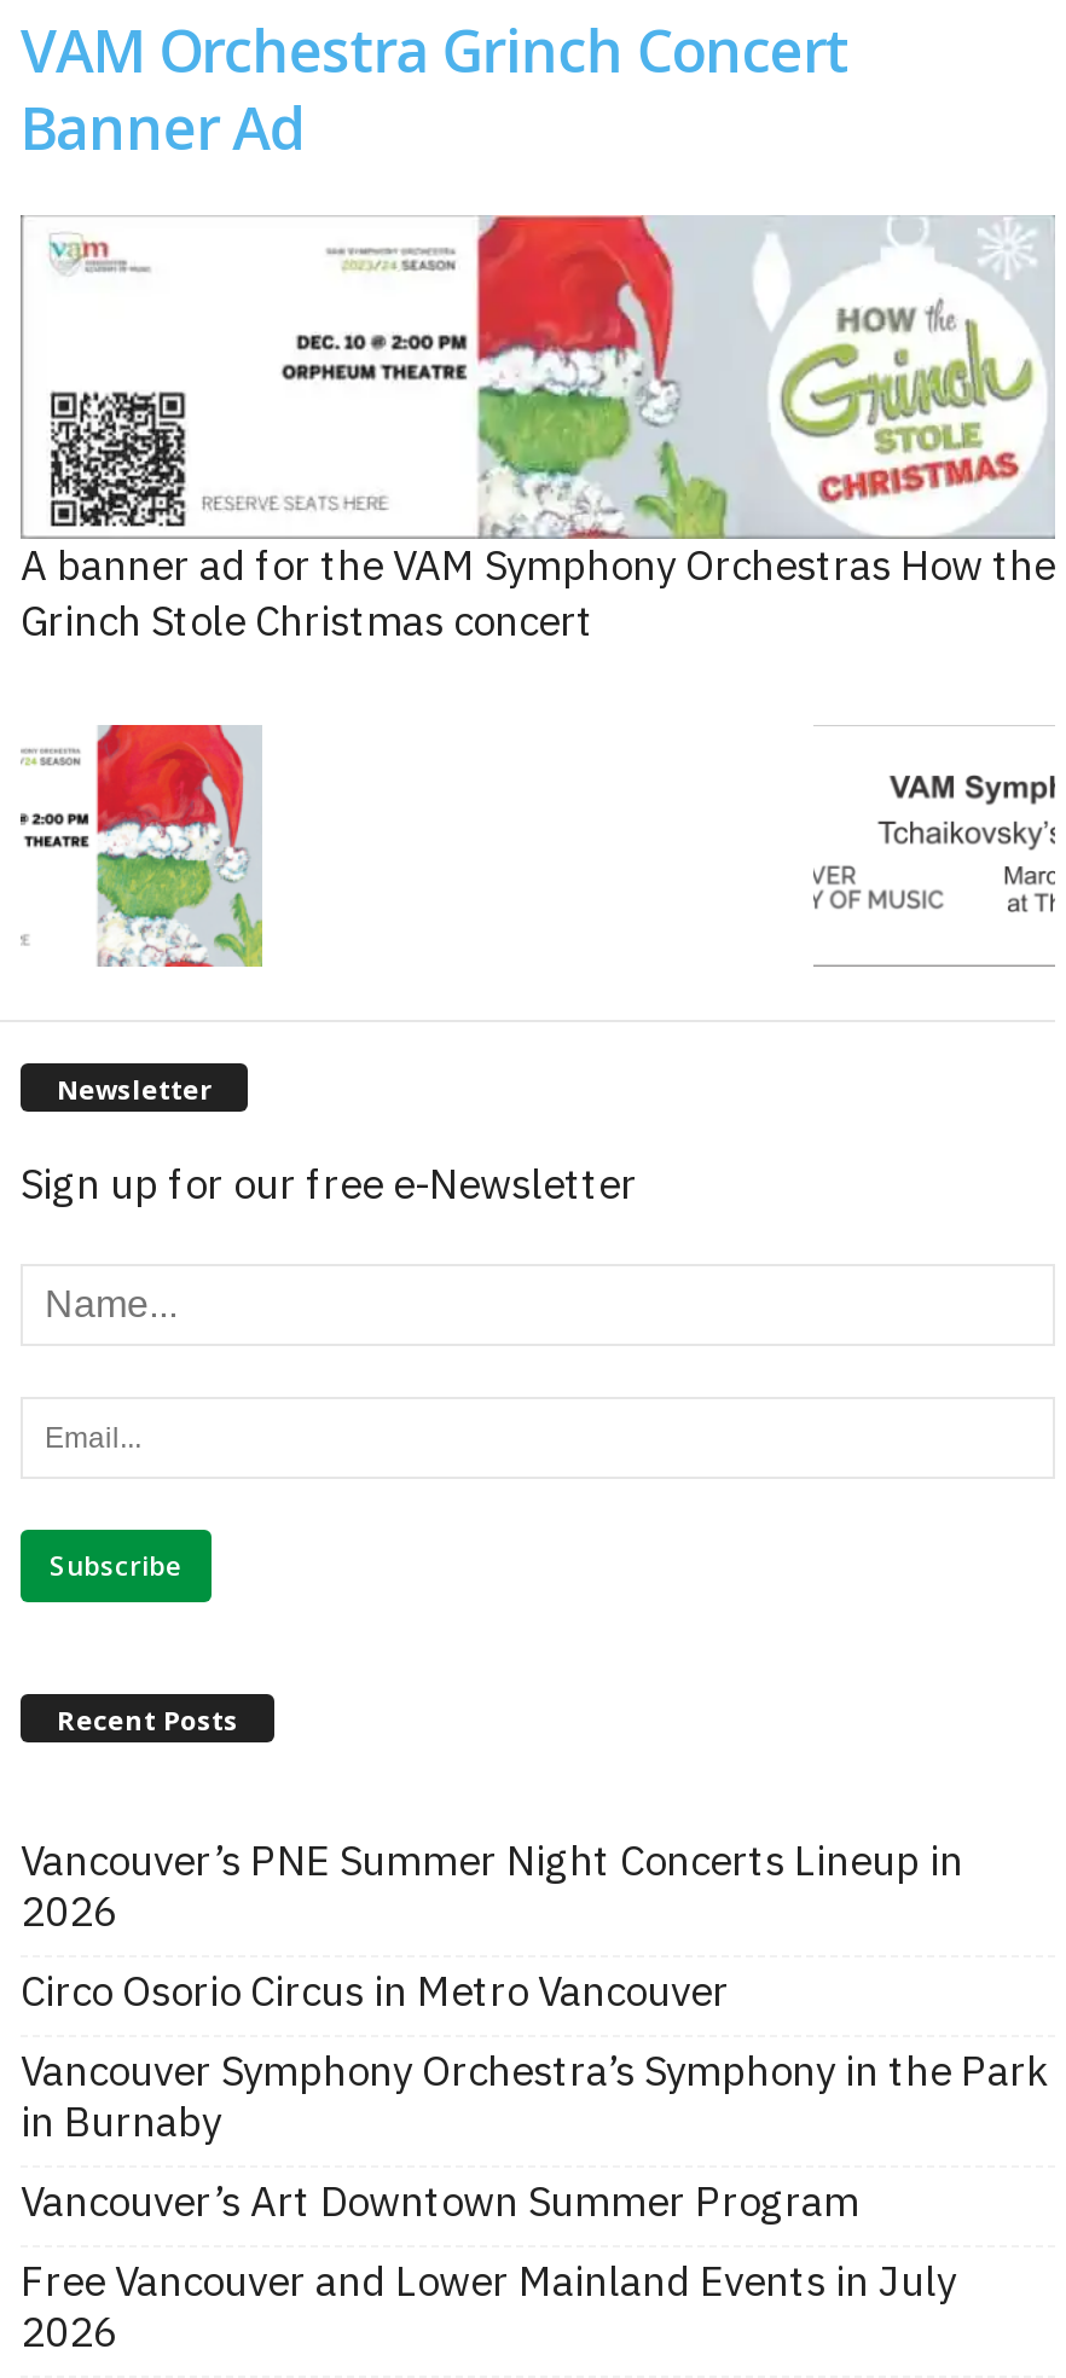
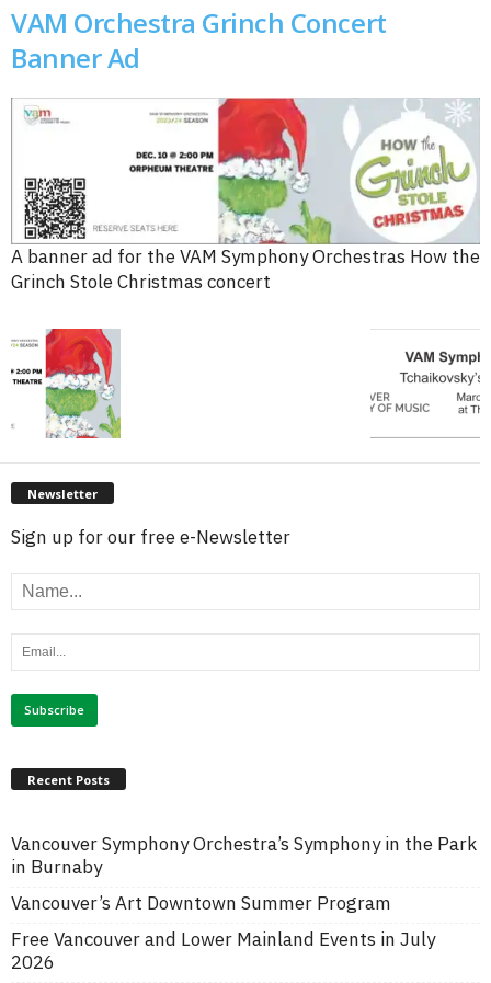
- Vancouver’s PNE Summer Night Concerts Lineup in
- 2026
- Circo Osorio Circus in Metro Vancouver
